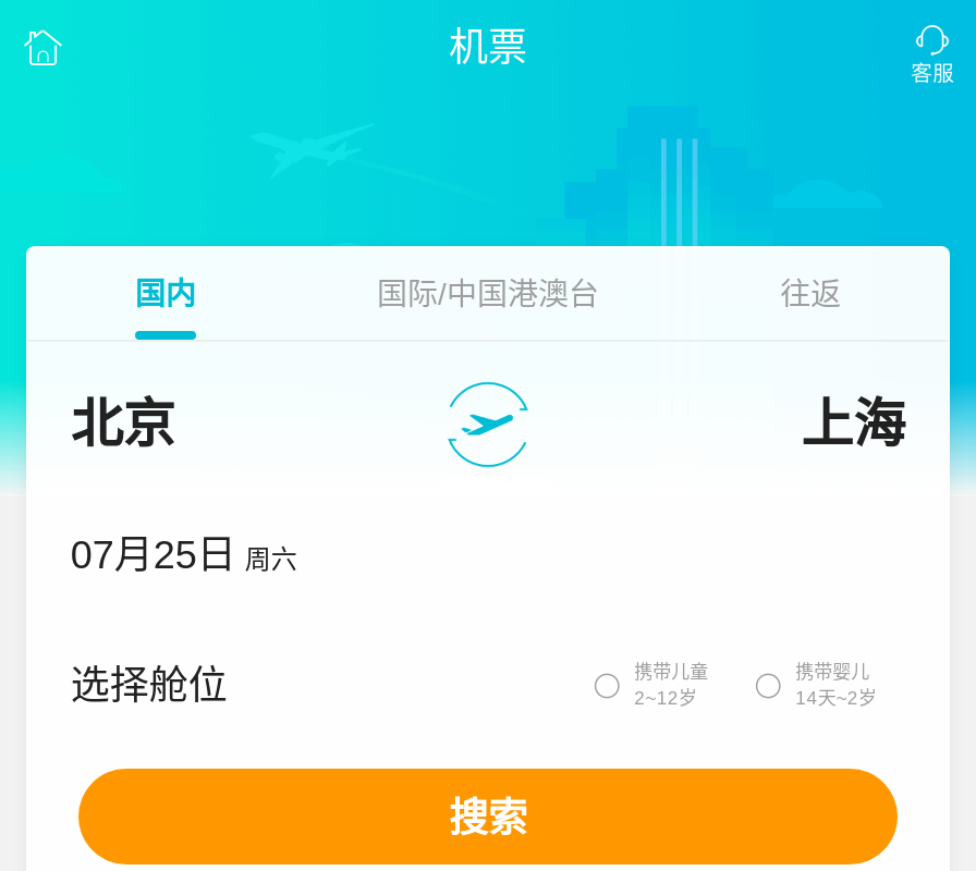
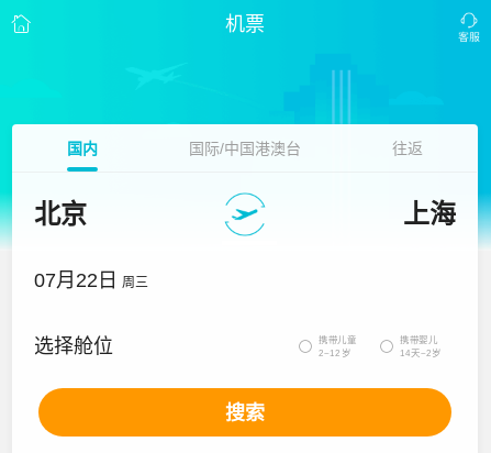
- 07月25日 周六
+ 07月22日 周三
